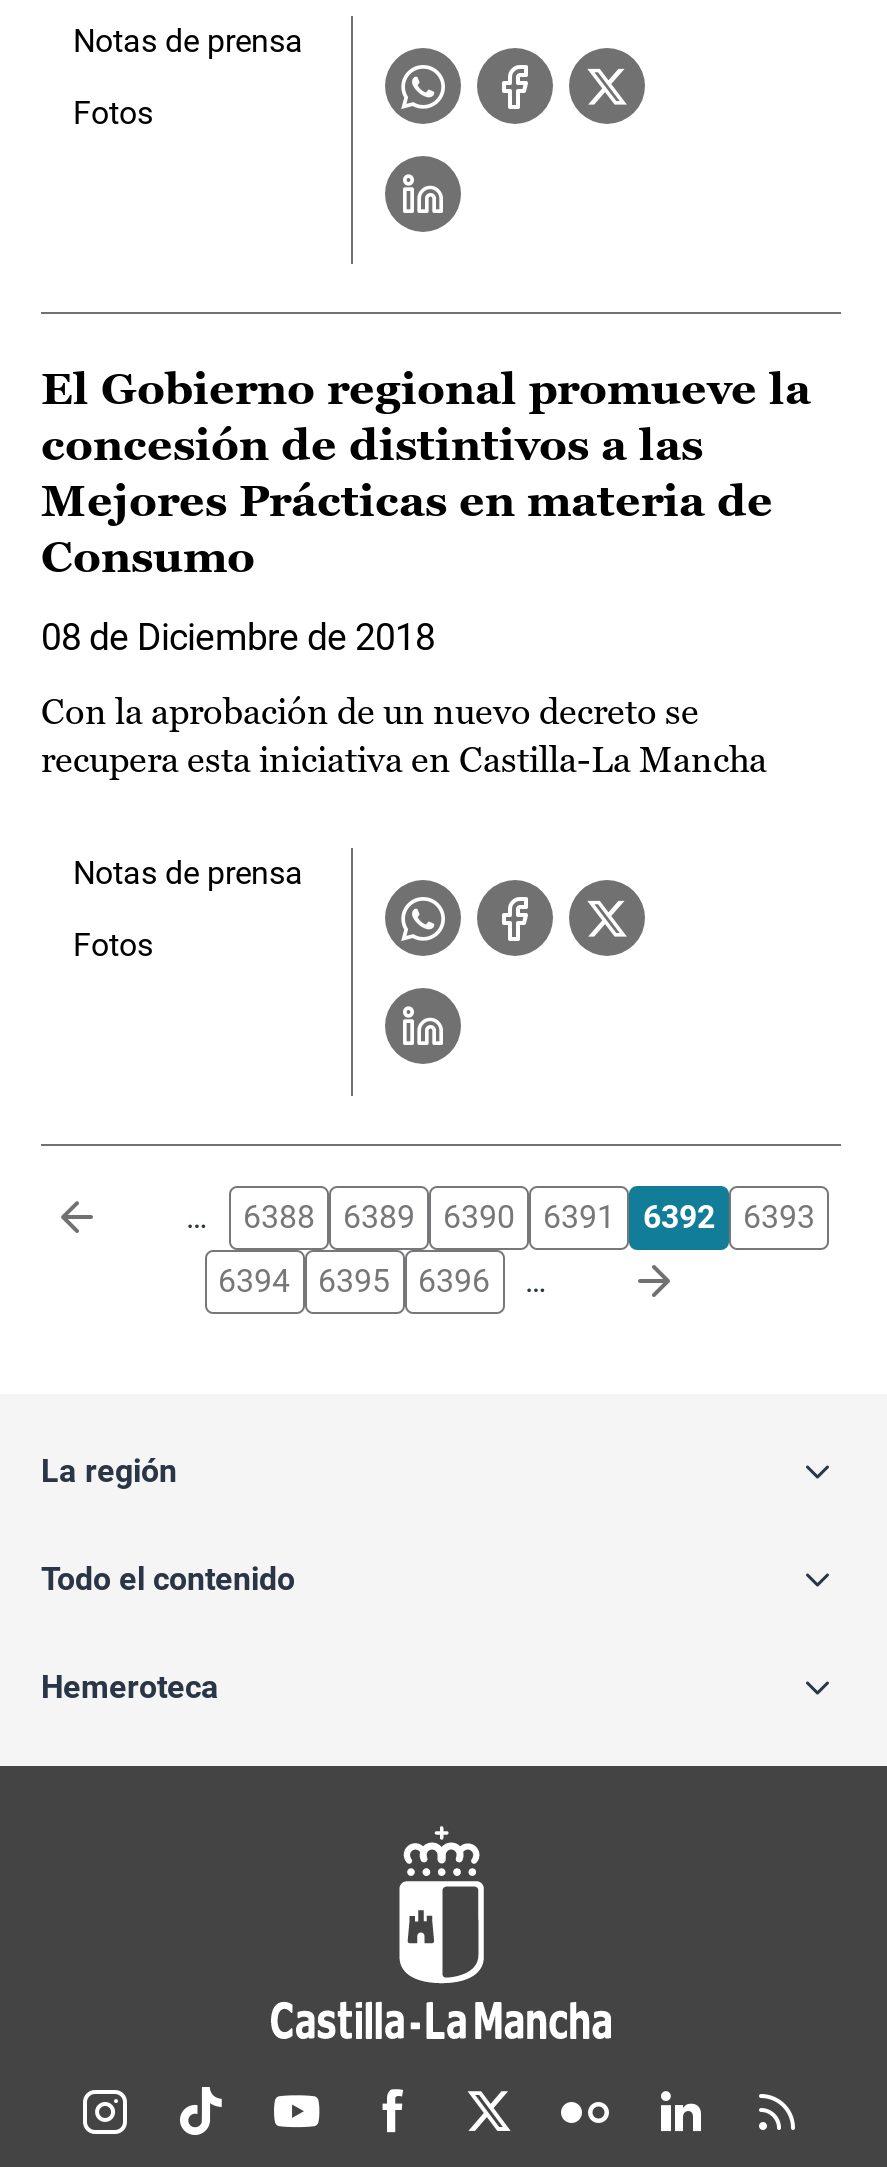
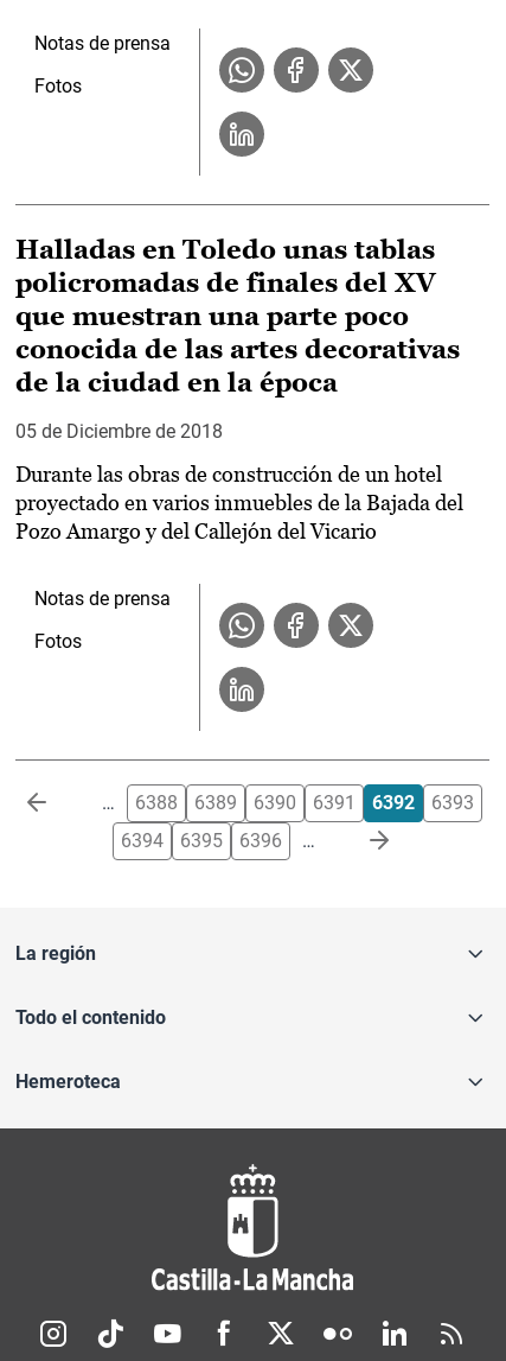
- El Gobierno regional promueve la
- concesión de distintivos a las
- Mejores Prácticas en materia de
- Consumo
+ Halladas en Toledo unas tablas
+ policromadas de finales del XV
+ que muestran una parte poco
+ conocida de las artes decorativas
+ de la ciudad en la época

- 08 de Diciembre de 2018
+ 05 de Diciembre de 2018

- Con la aprobación de un nuevo decreto se
- recupera esta iniciativa en Castilla-La Mancha
+ Durante las obras de construcción de un hotel
+ proyectado en varios inmuebles de la Bajada del
+ Pozo Amargo y del Callejón del Vicario
